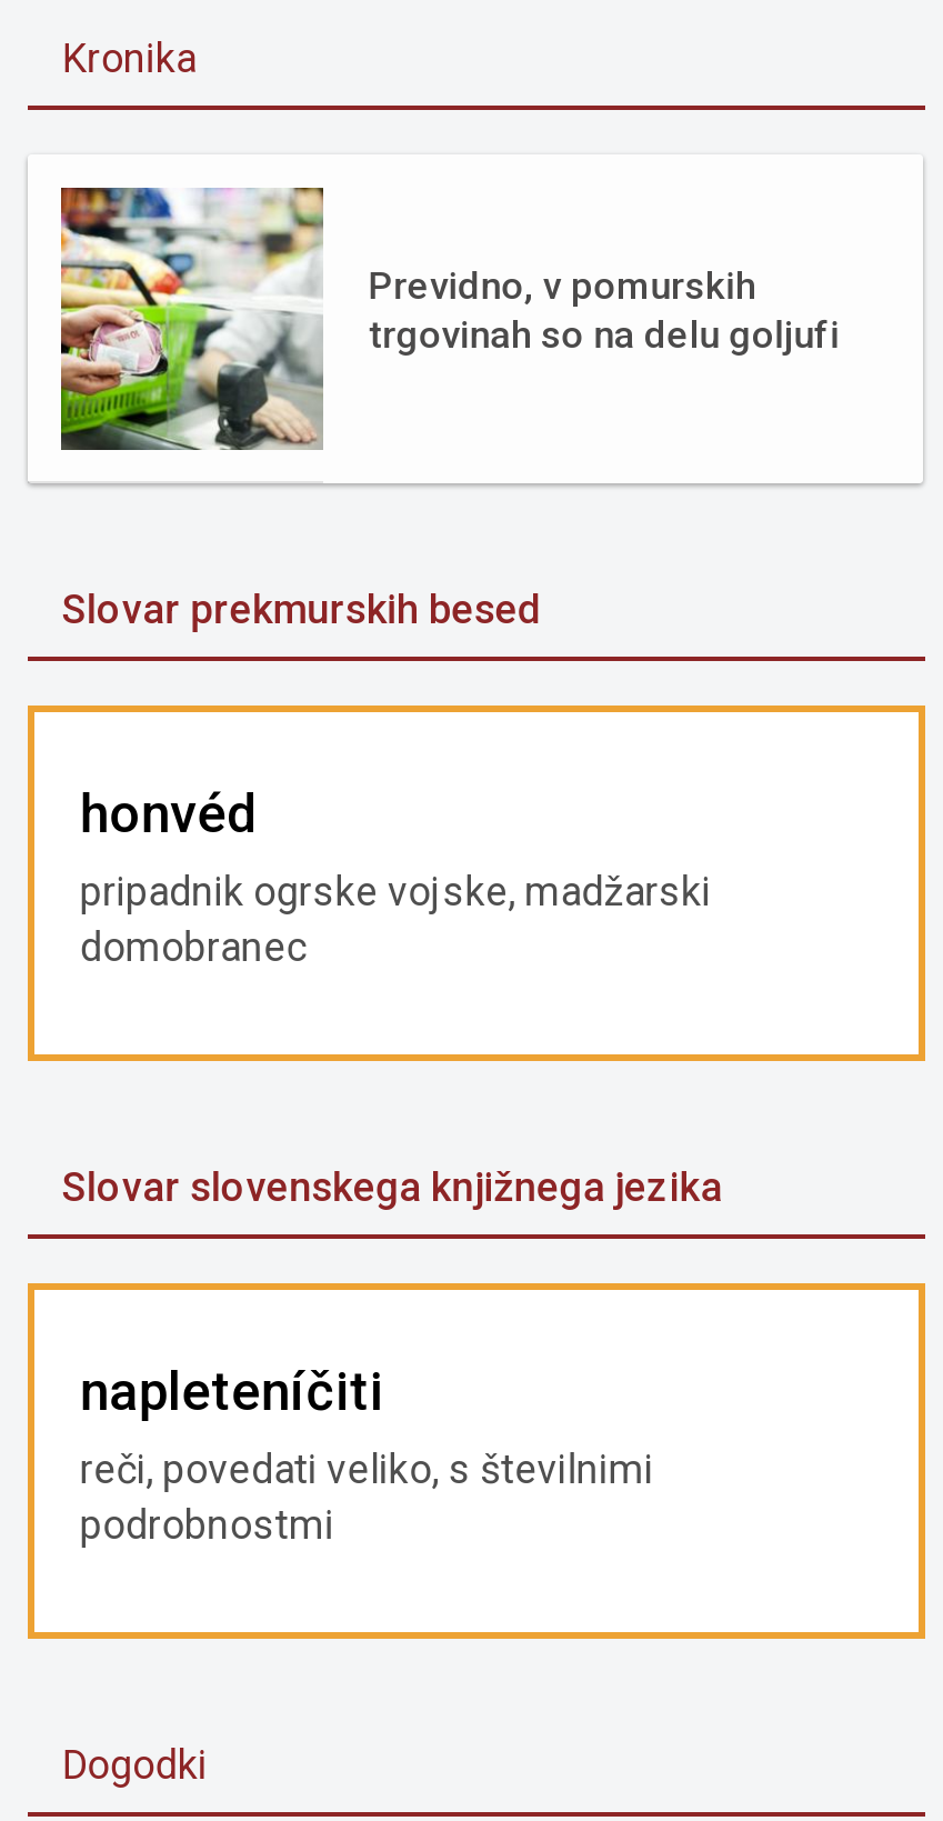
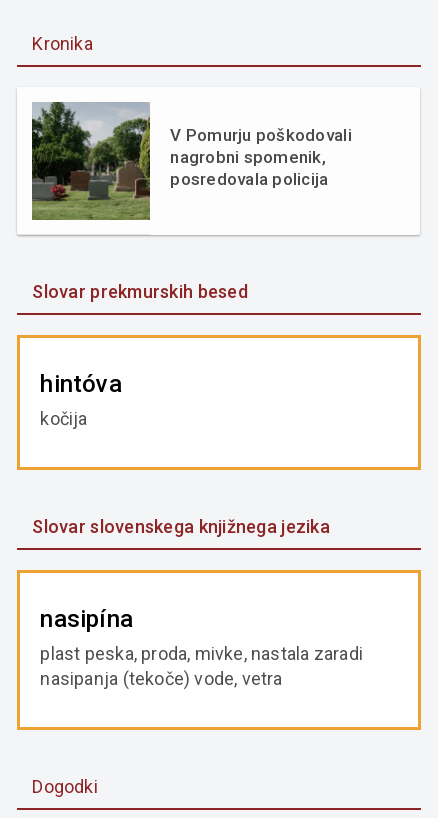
- [image]
- Previdno, v pomurskih
- trgovinah so na delu goljufi
+ [image]
+ V Pomurju poškodovali
+ nagrobni spomenik,
+ posredovala policija

- honvéd
- pripadnik ogrske vojske, madžarski
- domobranec
+ hintóva
+ kočija

- napleteníčiti
- reči, povedati veliko, s številnimi
- podrobnostmi
+ nasipína
+ plast peska, proda, mivke, nastala zaradi
+ nasipanja (tekoče) vode, vetra
